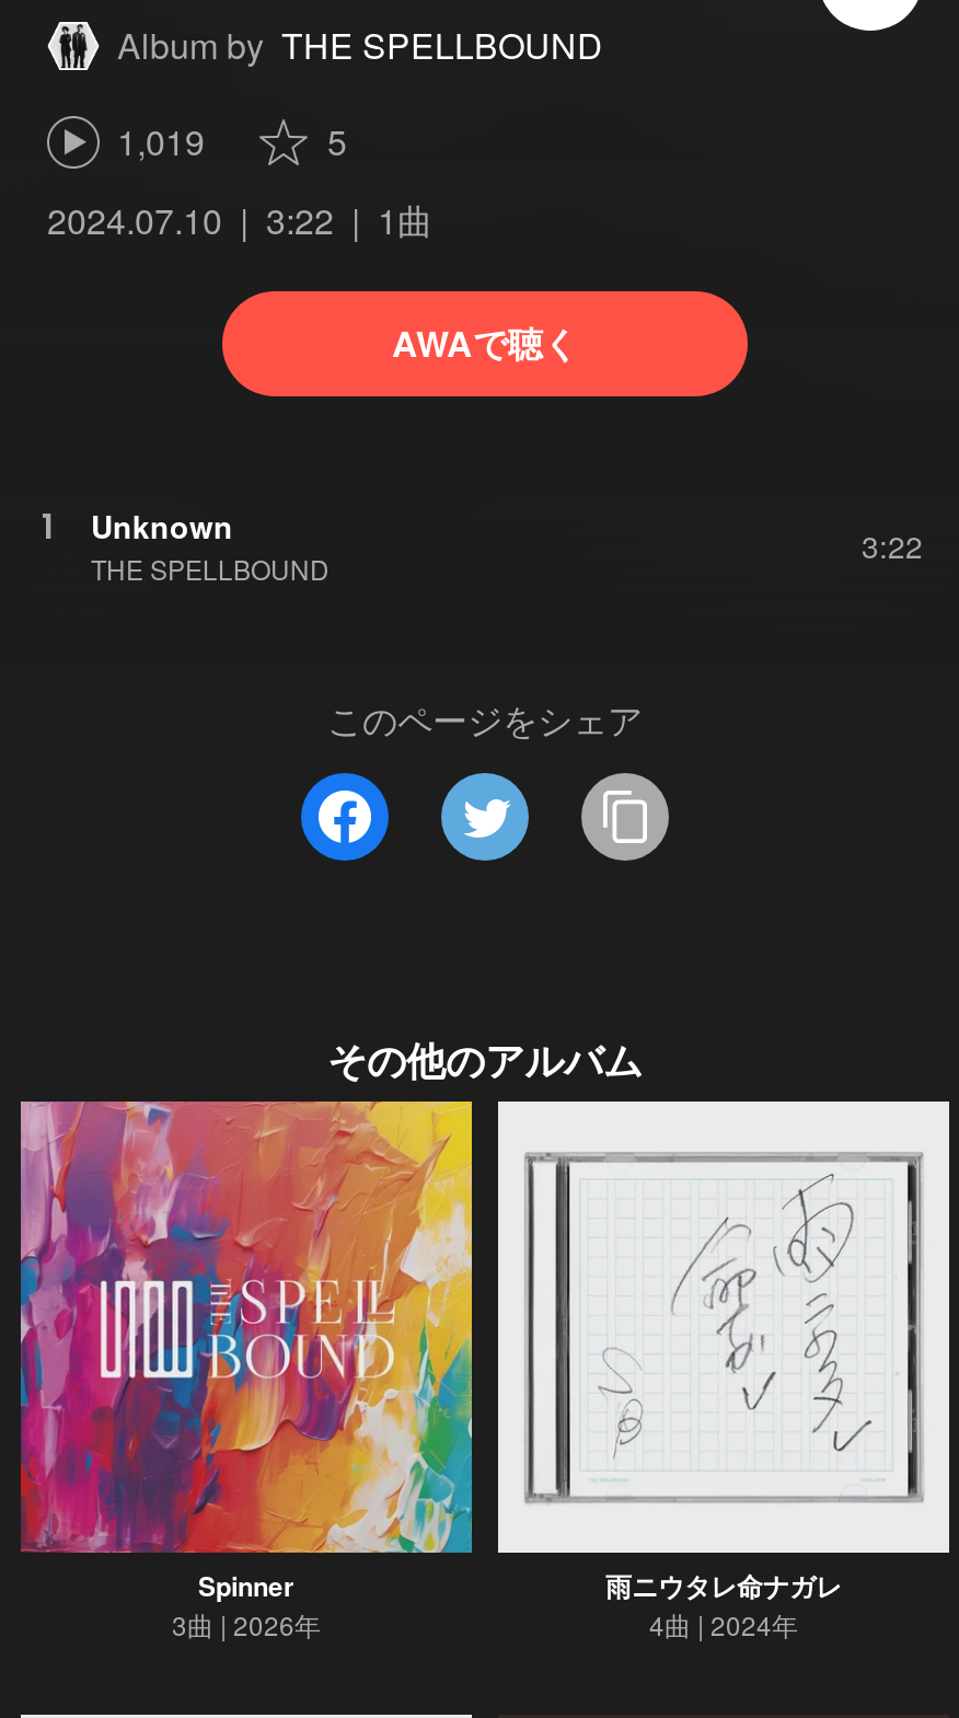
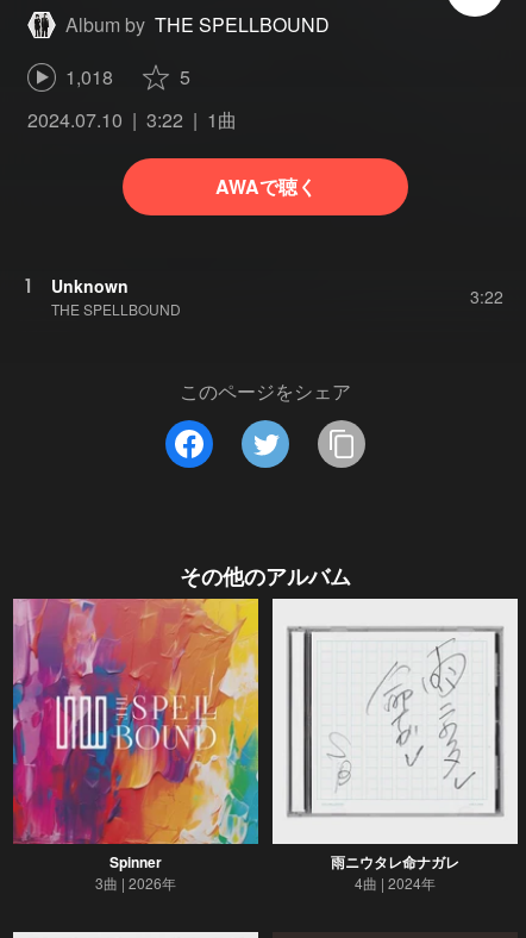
- 1,019
+ 1,018
